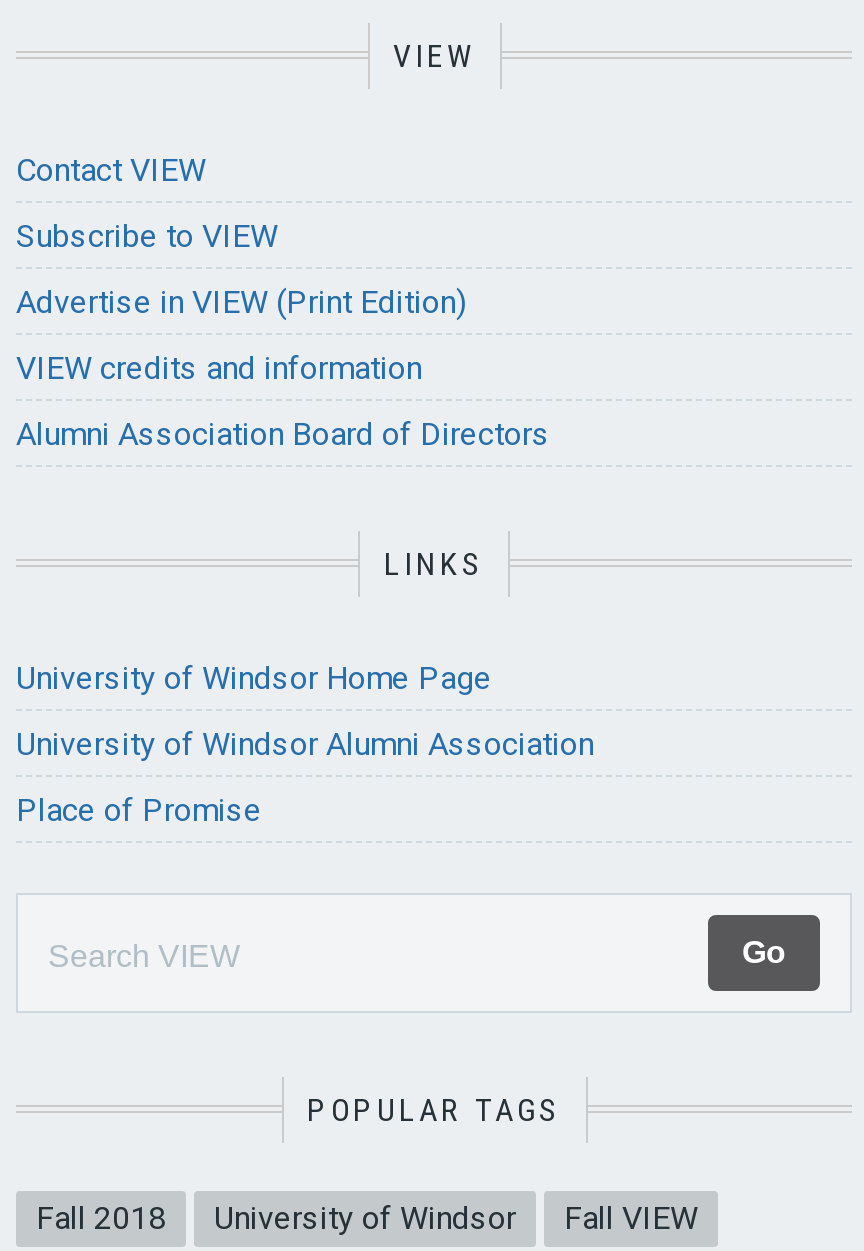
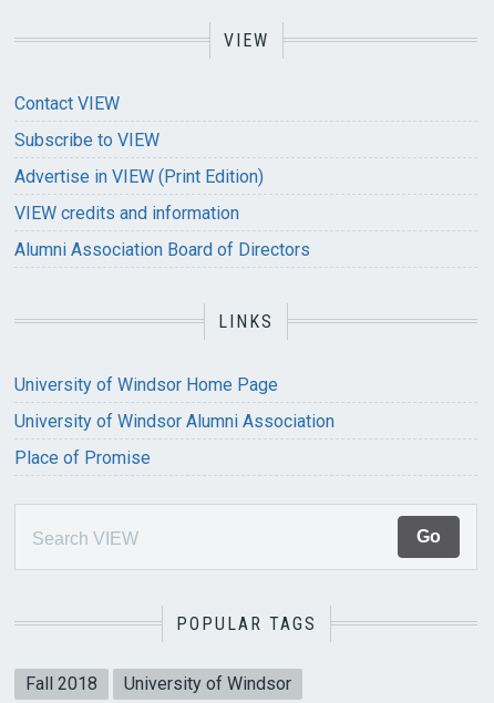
- Fall VIEW
